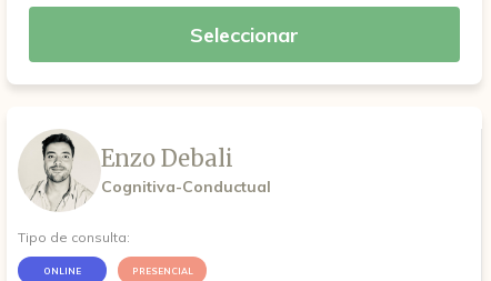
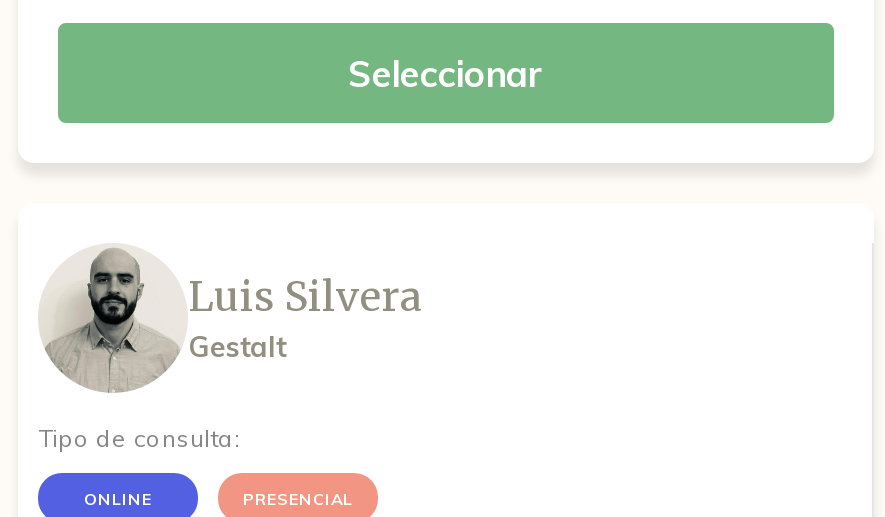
- [image]
- Enzo Debali
- Cognitiva-Conductual
+ [image]
+ Luis Silvera
+ Gestalt
